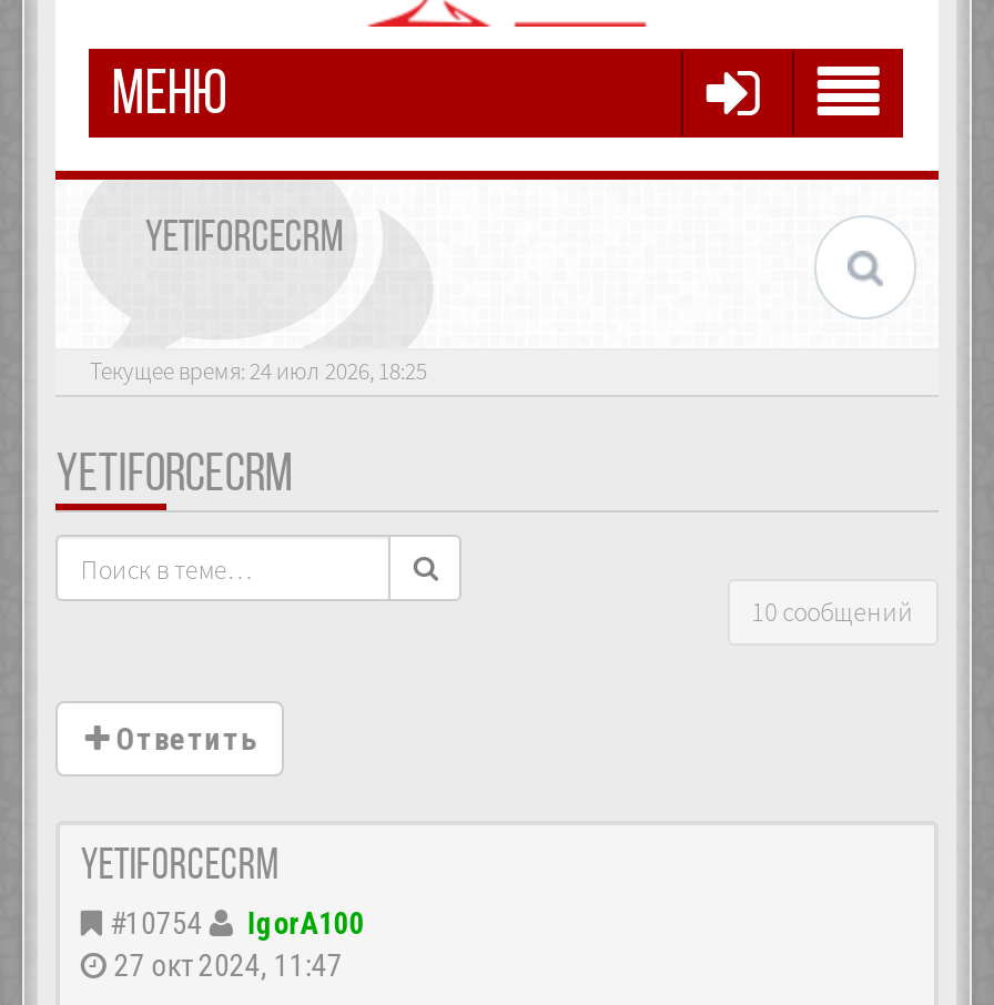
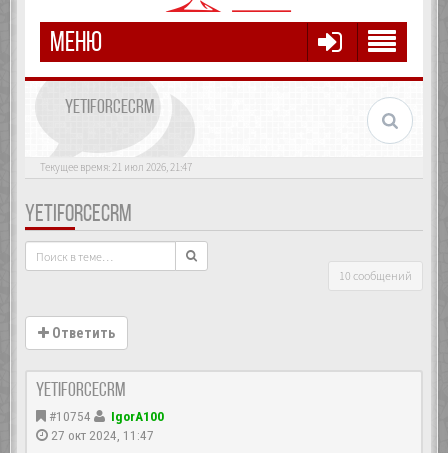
- Текущее время: 24 июл 2026, 18:25
+ Текущее время: 21 июл 2026, 21:47
